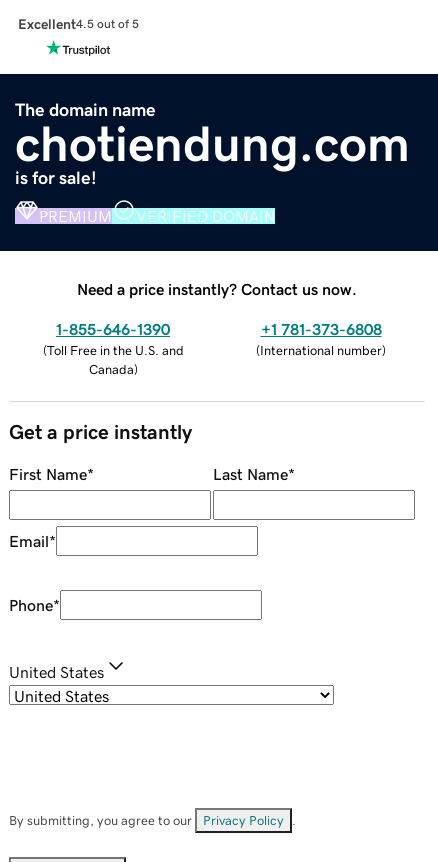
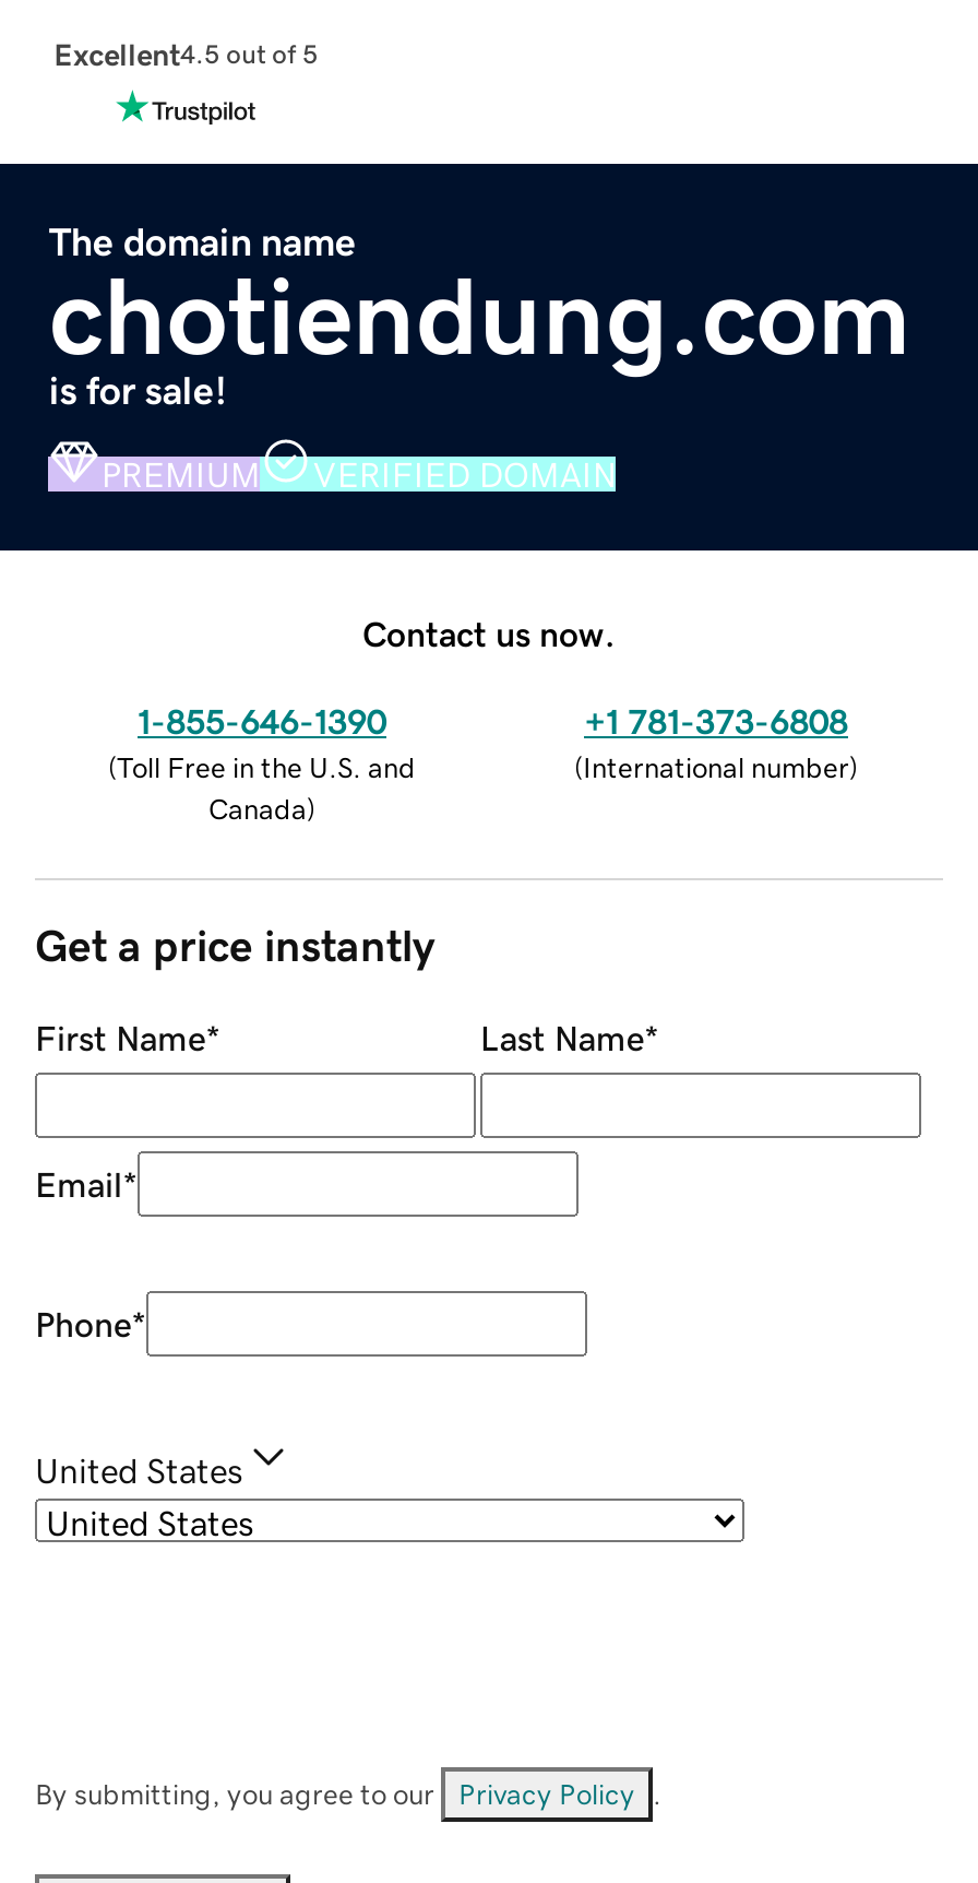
- Need a price instantly? Contact us now.
+ Contact us now.
